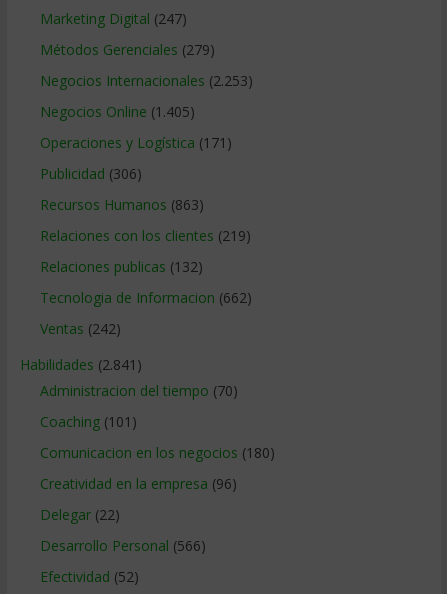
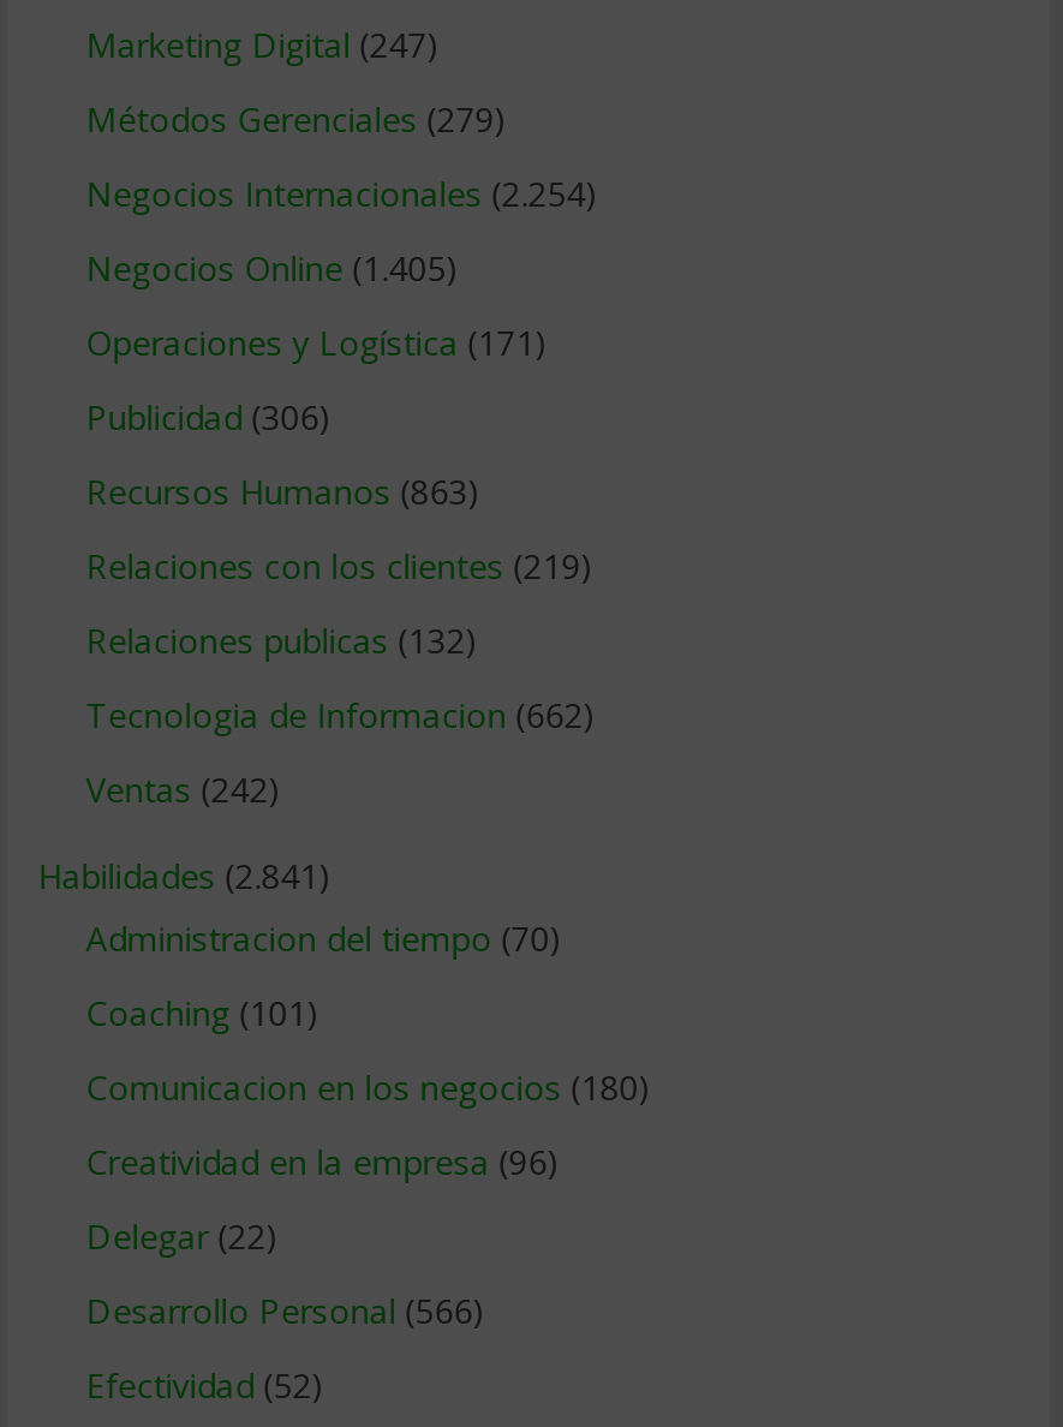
- Negocios Internacionales (2.253)
+ Negocios Internacionales (2.254)
